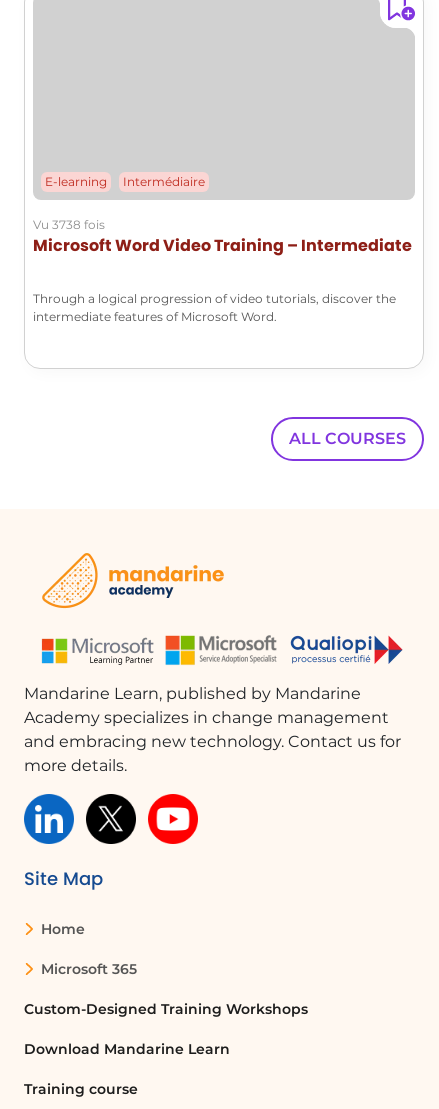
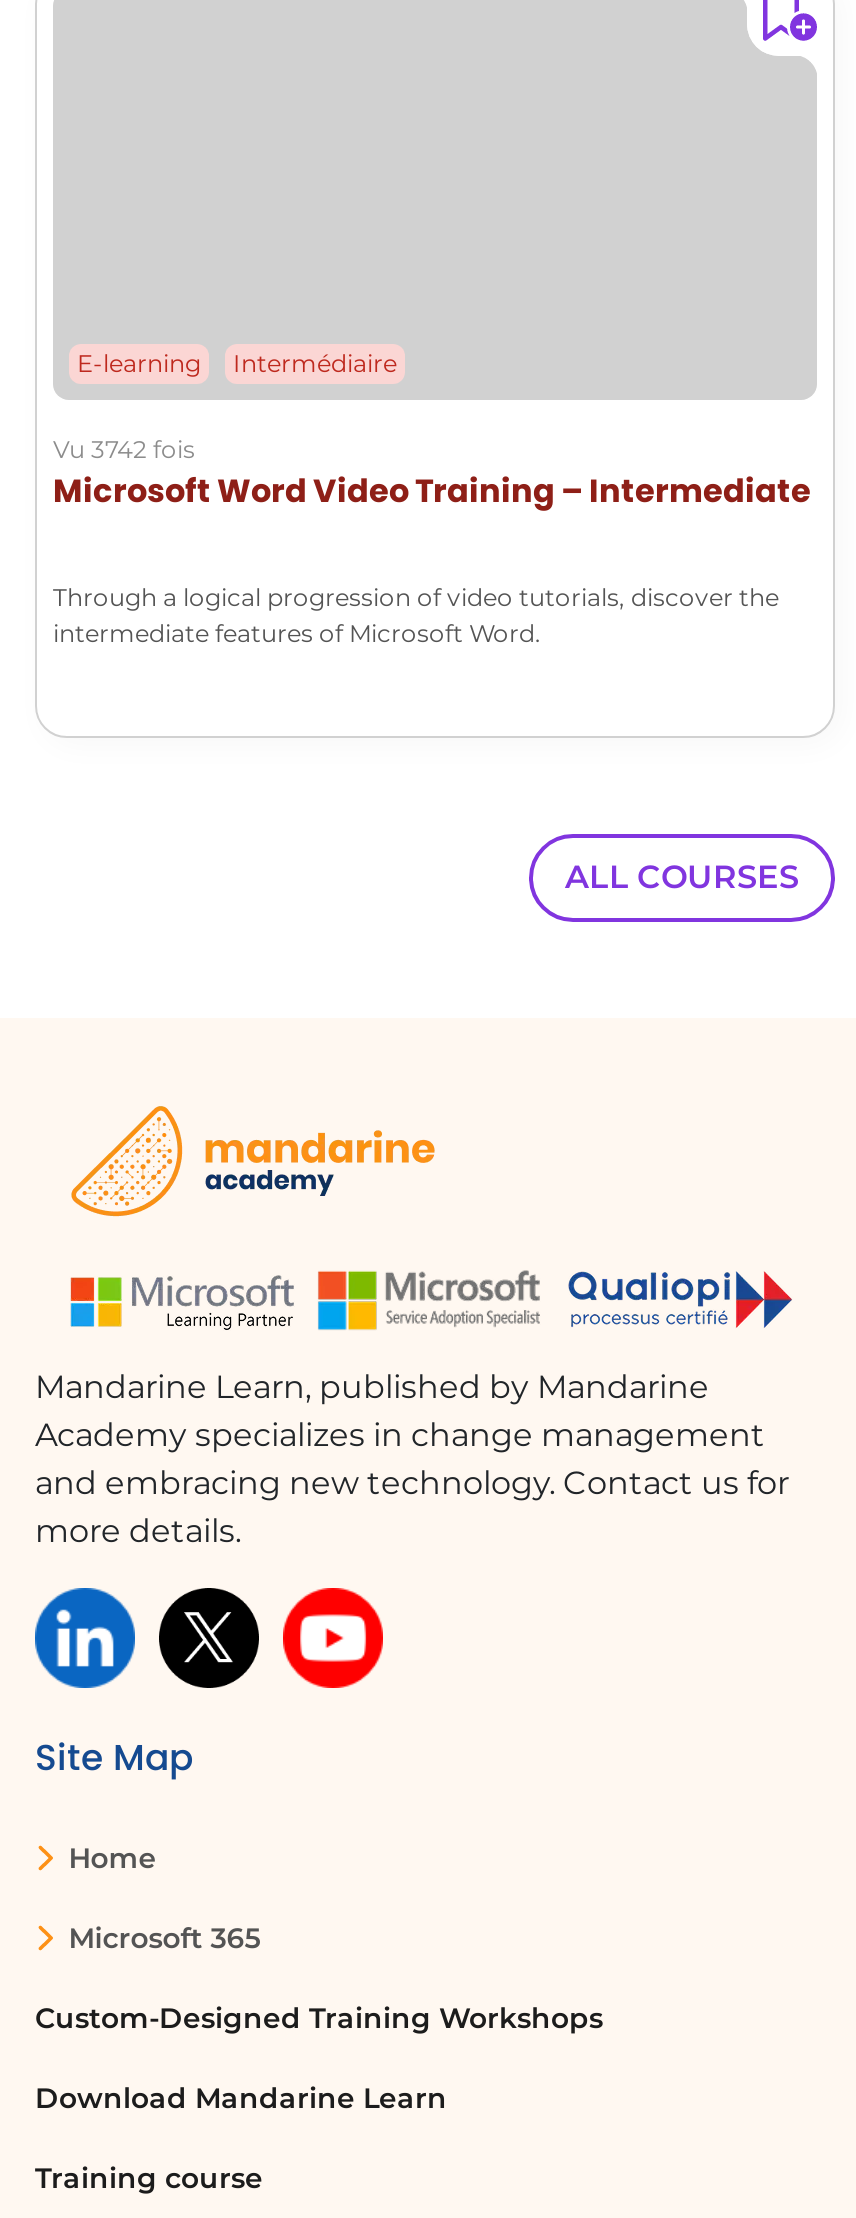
- Vu 3738 fois
+ Vu 3742 fois
